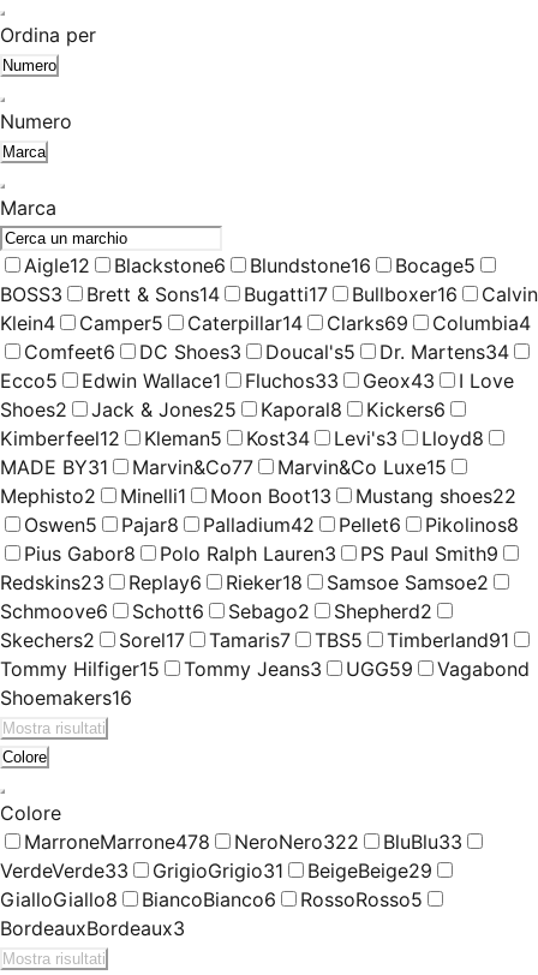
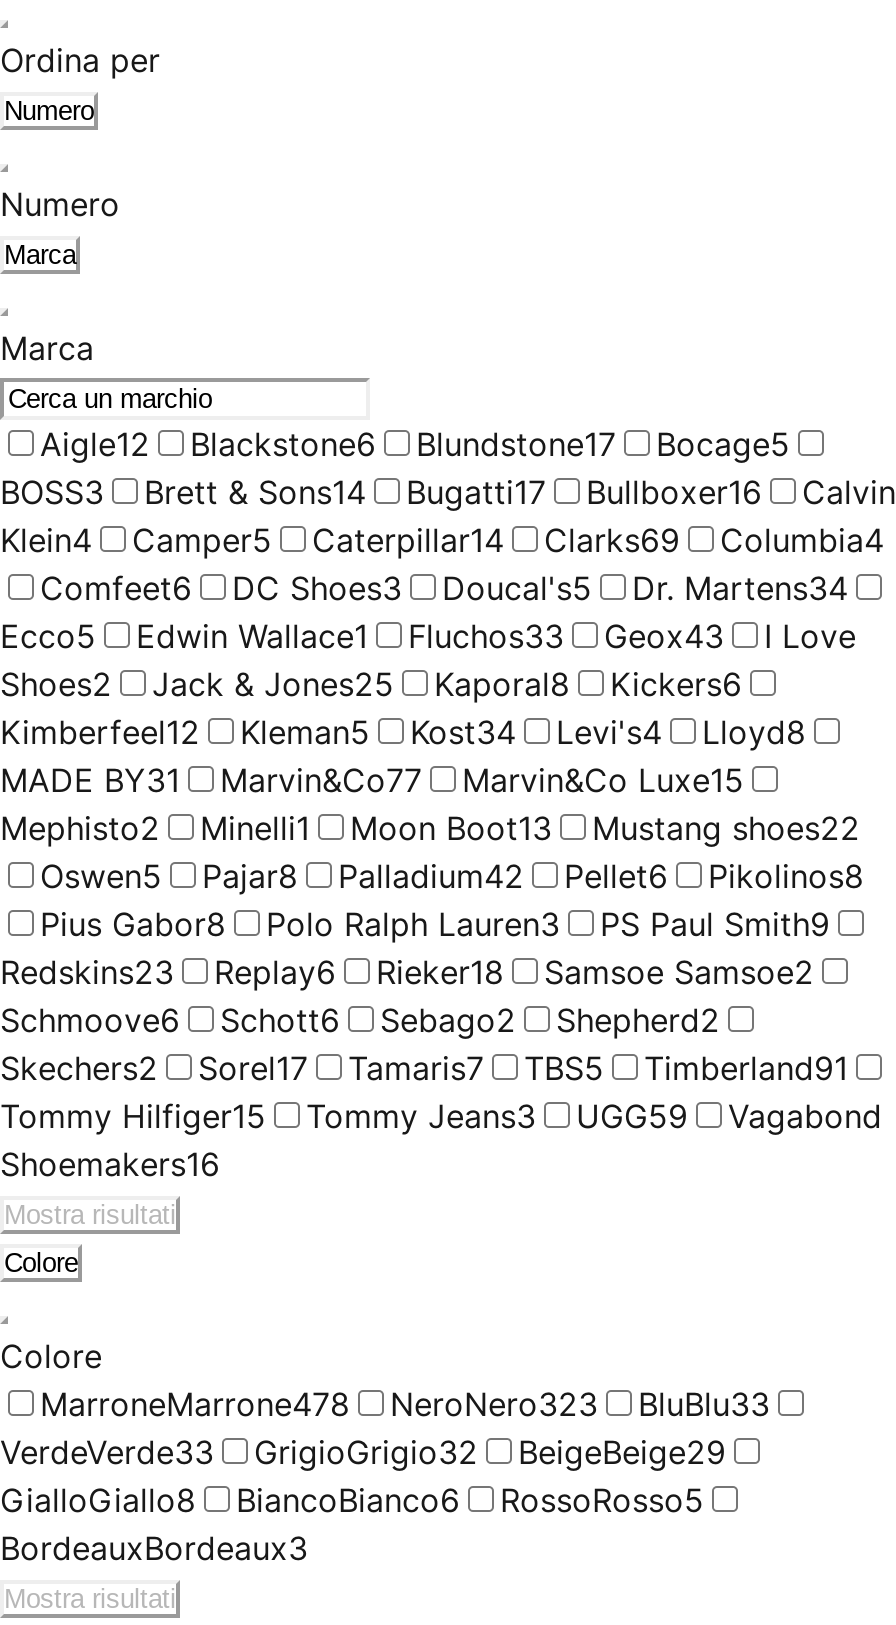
- Aigle12 Blackstone6 Blundstone16 Bocage5
+ Aigle12 Blackstone6 Blundstone17 Bocage5

- Kimberfeel12 Kleman5 Kost34 Levi's3 Lloyd8
+ Kimberfeel12 Kleman5 Kost34 Levi's4 Lloyd8

- MarroneMarrone478 NeroNero322 BluBlu33
+ MarroneMarrone478 NeroNero323 BluBlu33

- GrigioGrigio31
+ GrigioGrigio32
